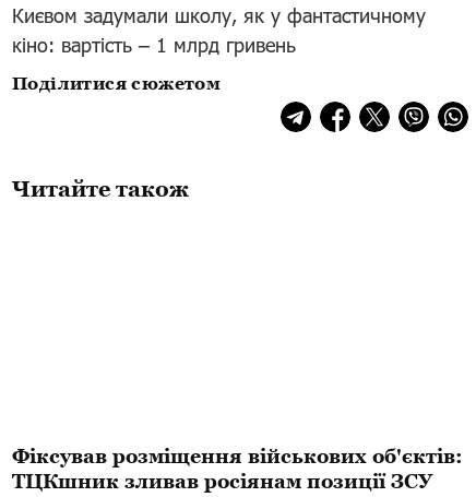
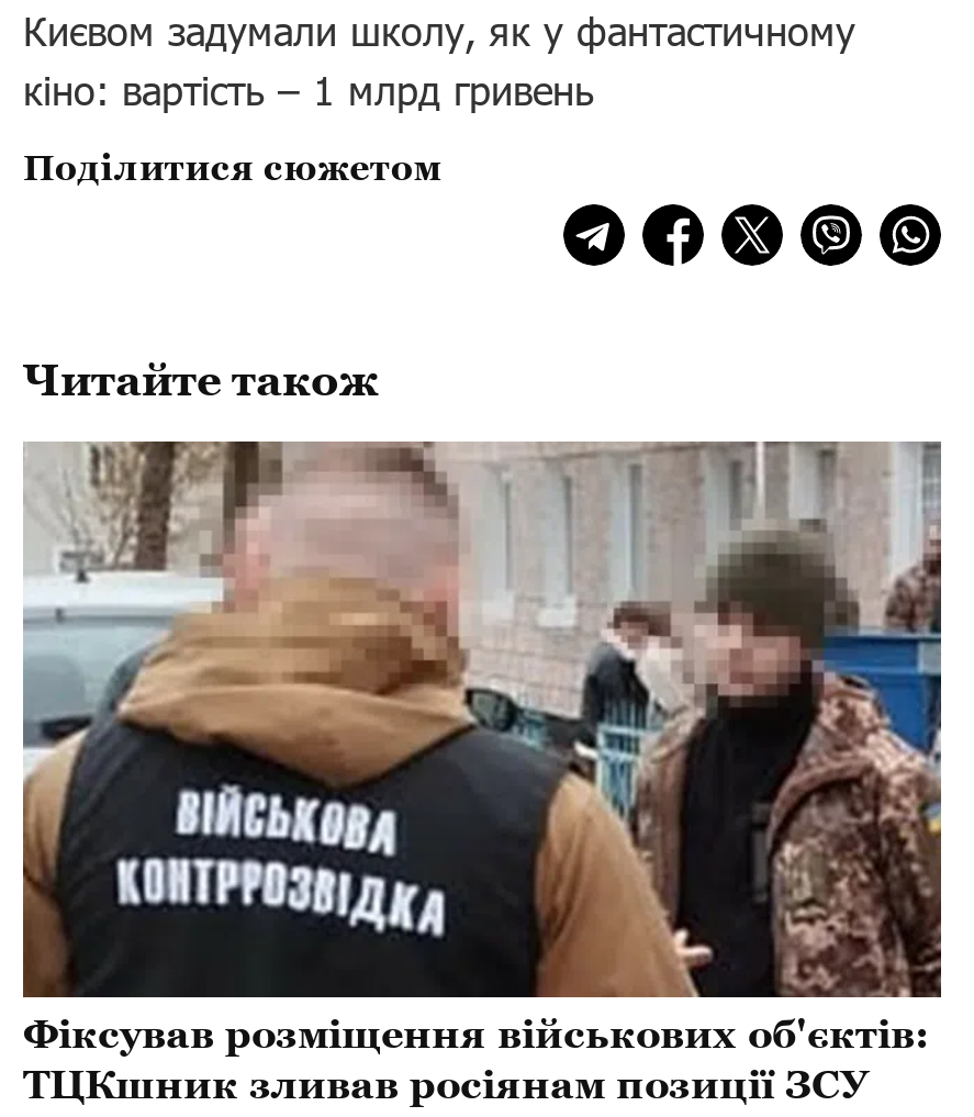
+ [image]
